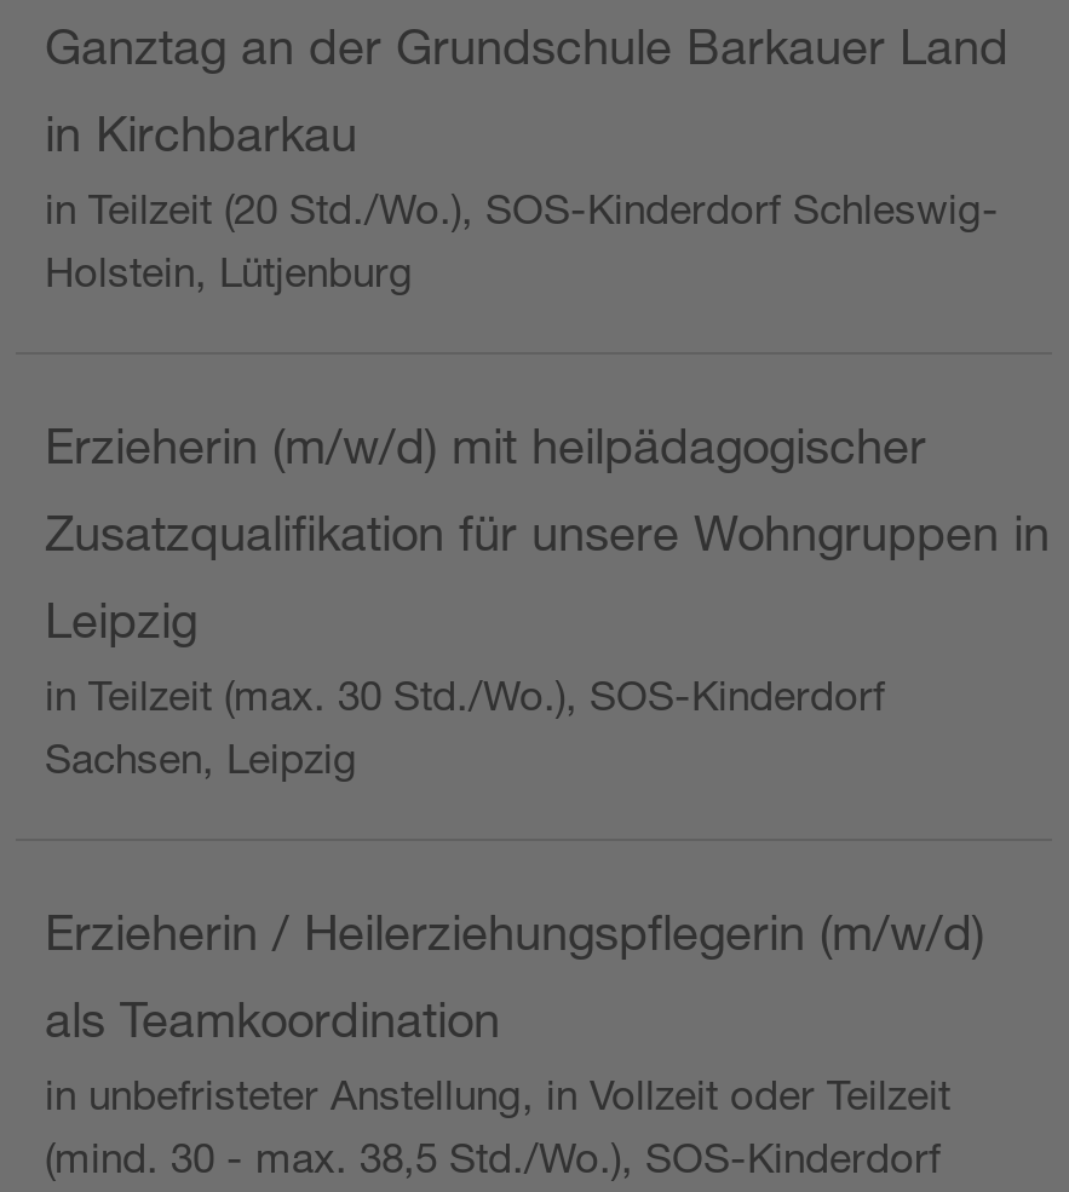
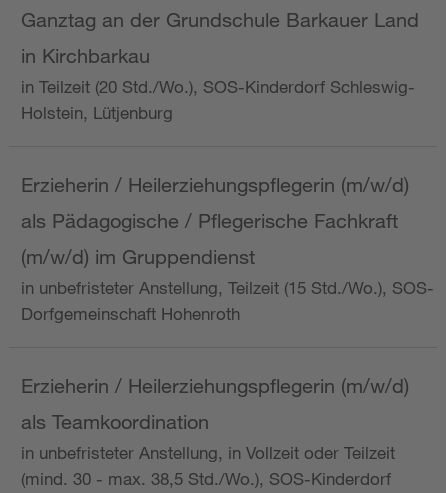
- Erzieherin (m/w/d) mit heilpädagogischer
+ Erzieherin / Heilerziehungspflegerin (m/w/d)

- Zusatzqualifikation für unsere Wohngruppen in
+ als Pädagogische / Pflegerische Fachkraft

- Leipzig
- in Teilzeit (max. 30 Std./Wo.), SOS-Kinderdorf
- Sachsen, Leipzig
+ (m/w/d) im Gruppendienst
+ in unbefristeter Anstellung, Teilzeit (15 Std./Wo.), SOS-
+ Dorfgemeinschaft Hohenroth
